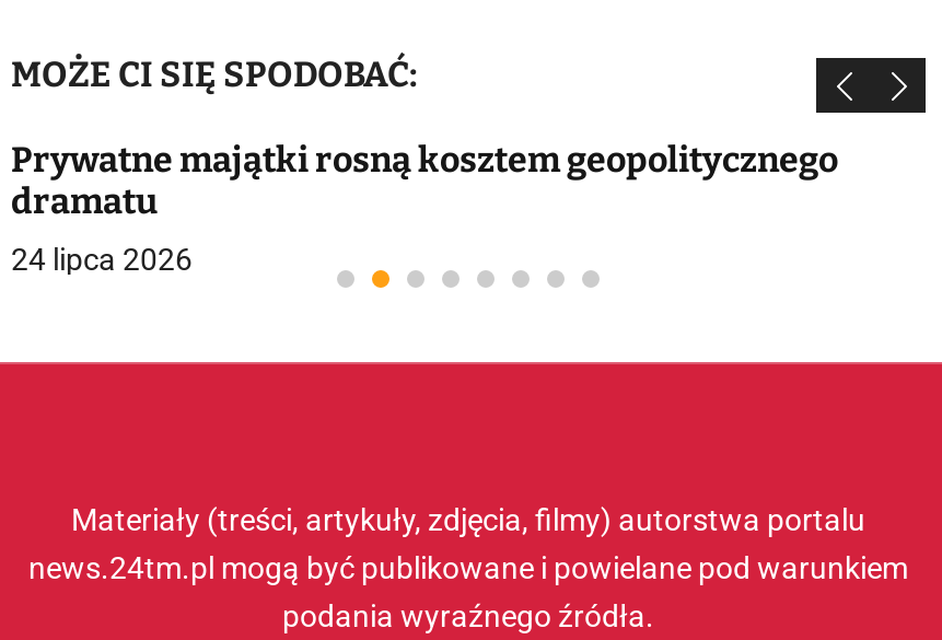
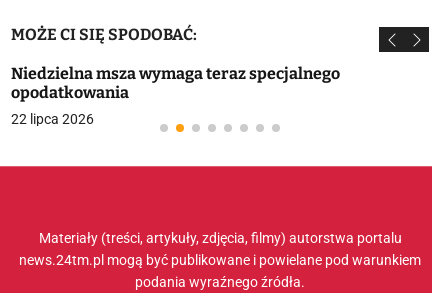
- Prywatne majątki rosną kosztem geopolitycznego
- dramatu
+ Niedzielna msza wymaga teraz specjalnego
+ opodatkowania

- 24 lipca 2026
+ 22 lipca 2026
